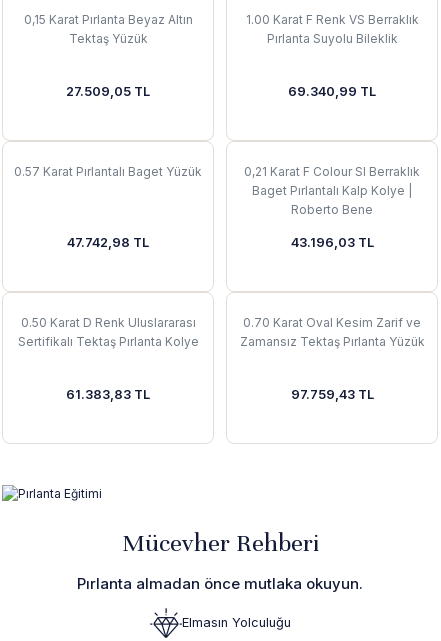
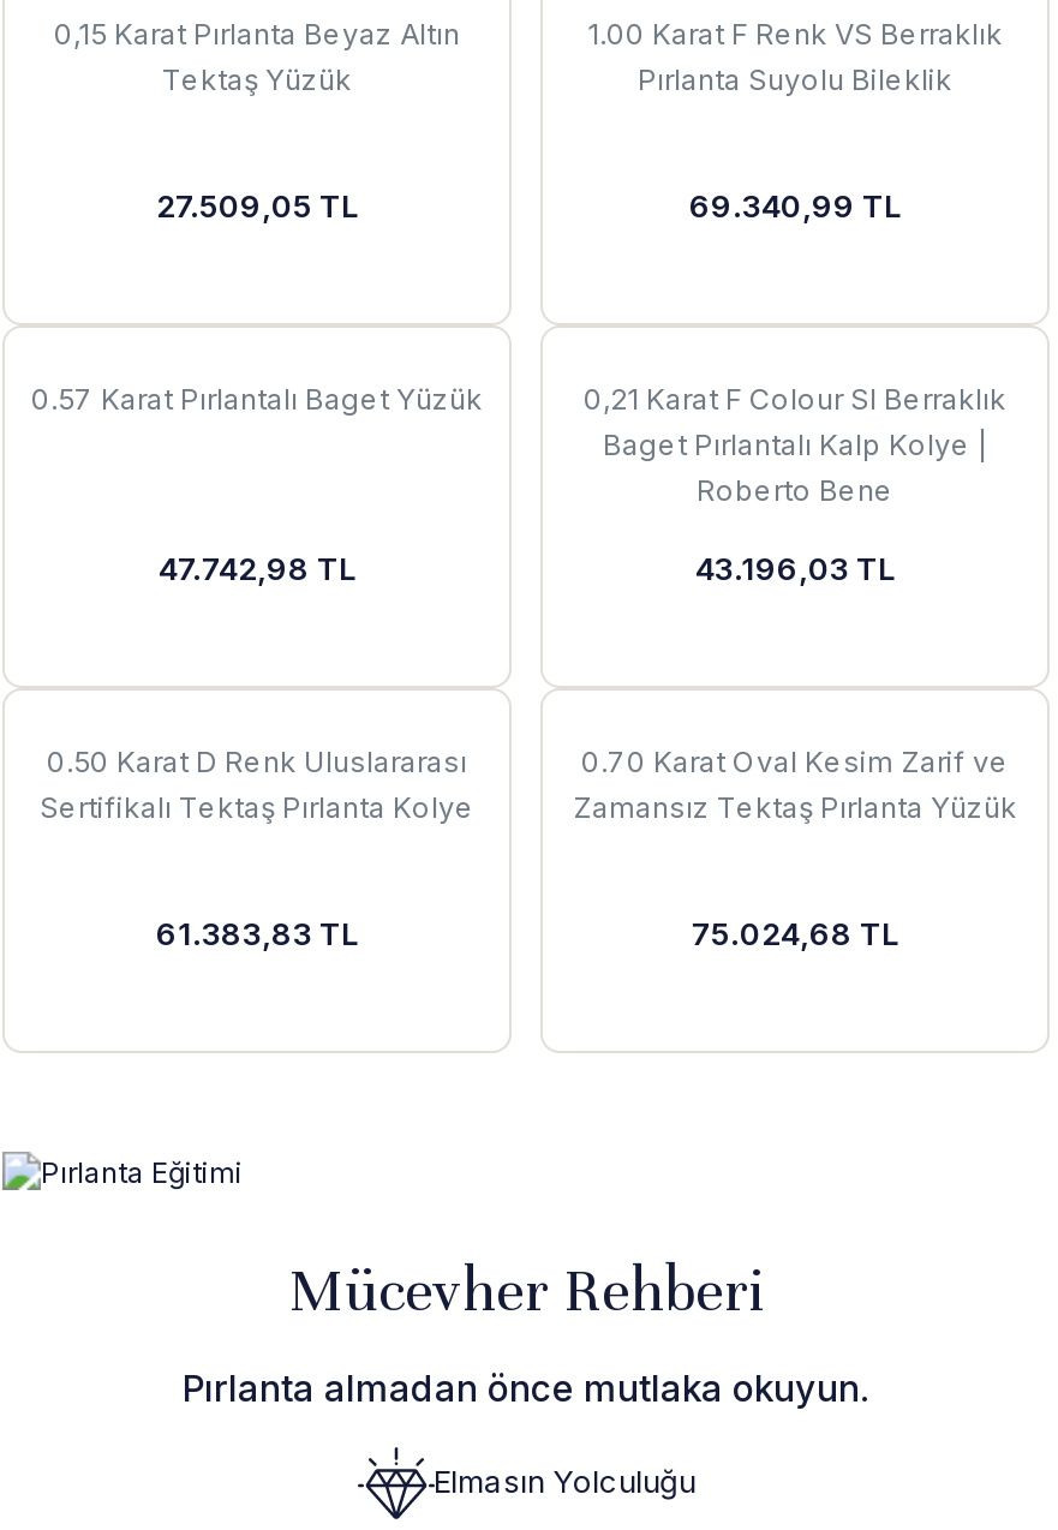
- 97.759,43 TL
+ 75.024,68 TL
